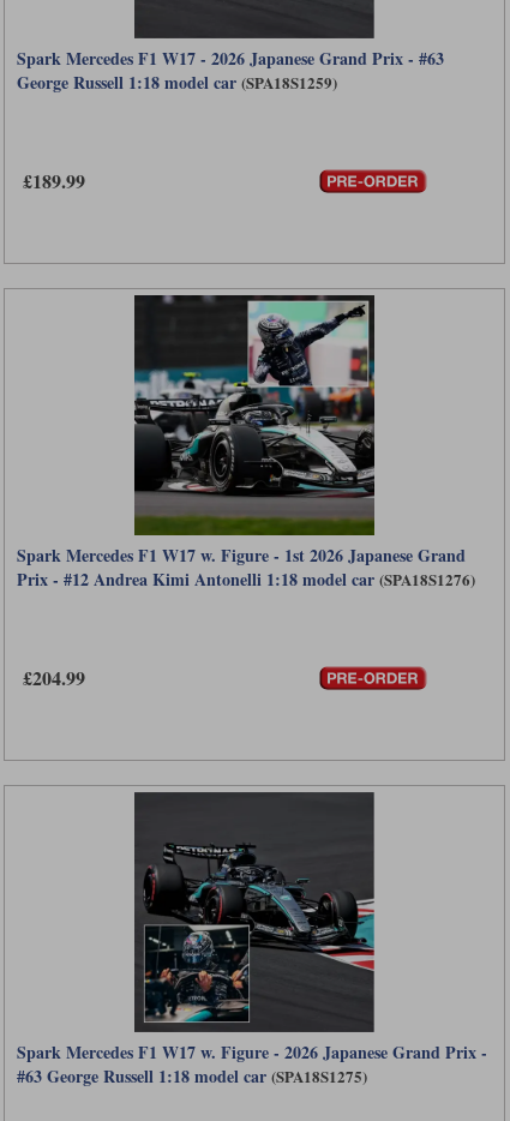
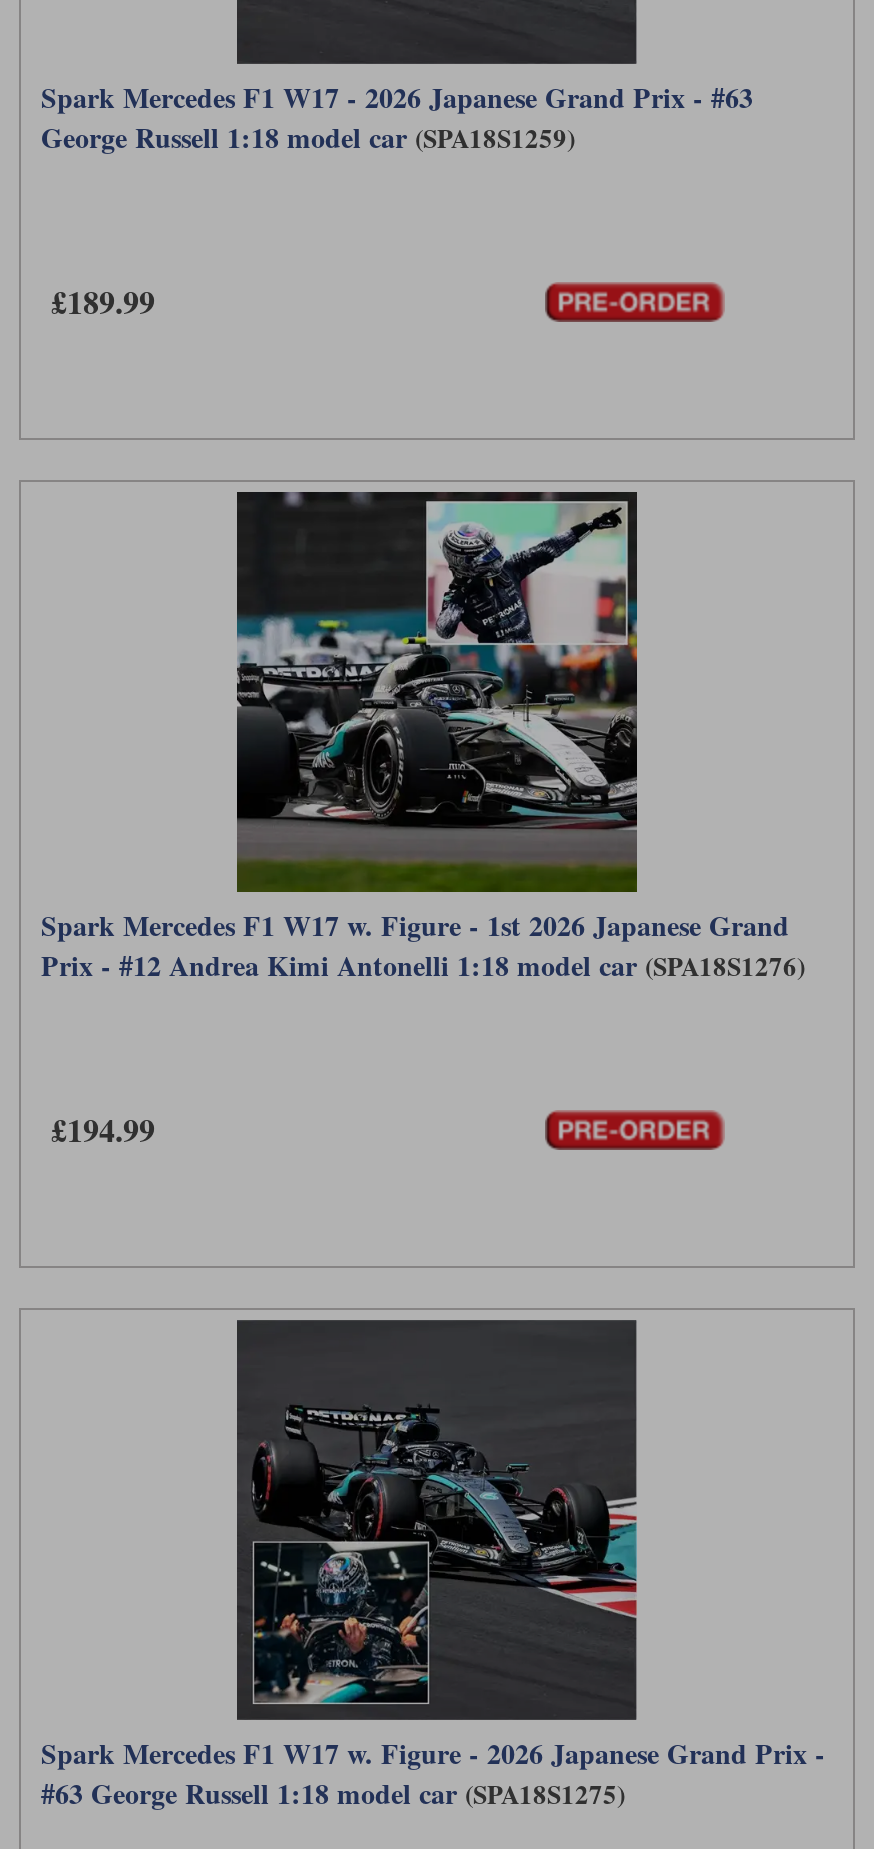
- £204.99
+ £194.99
